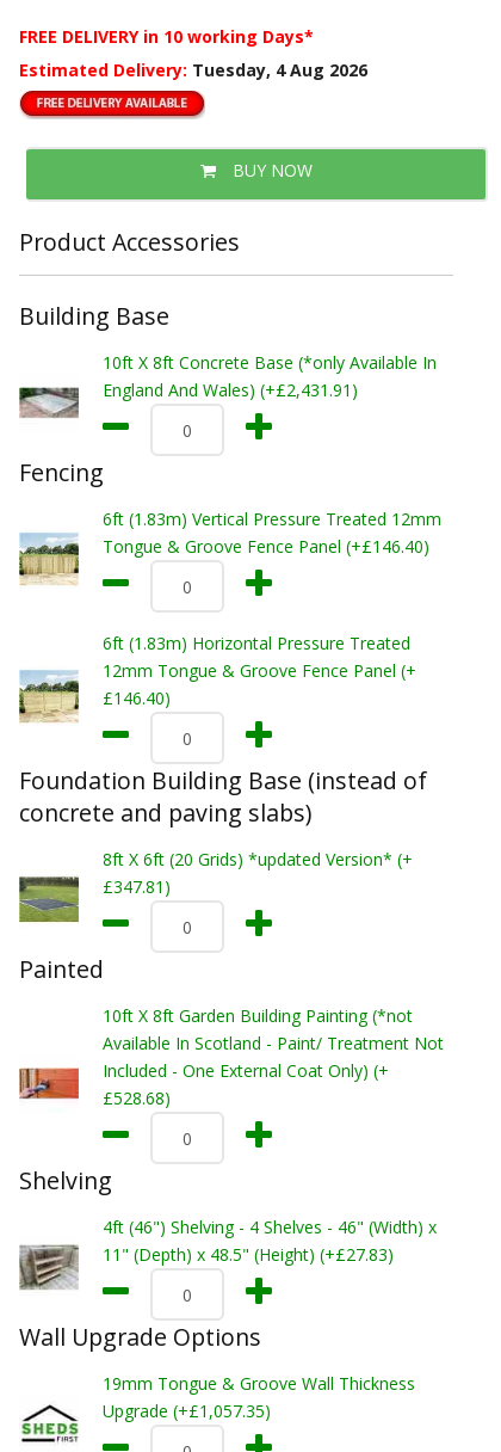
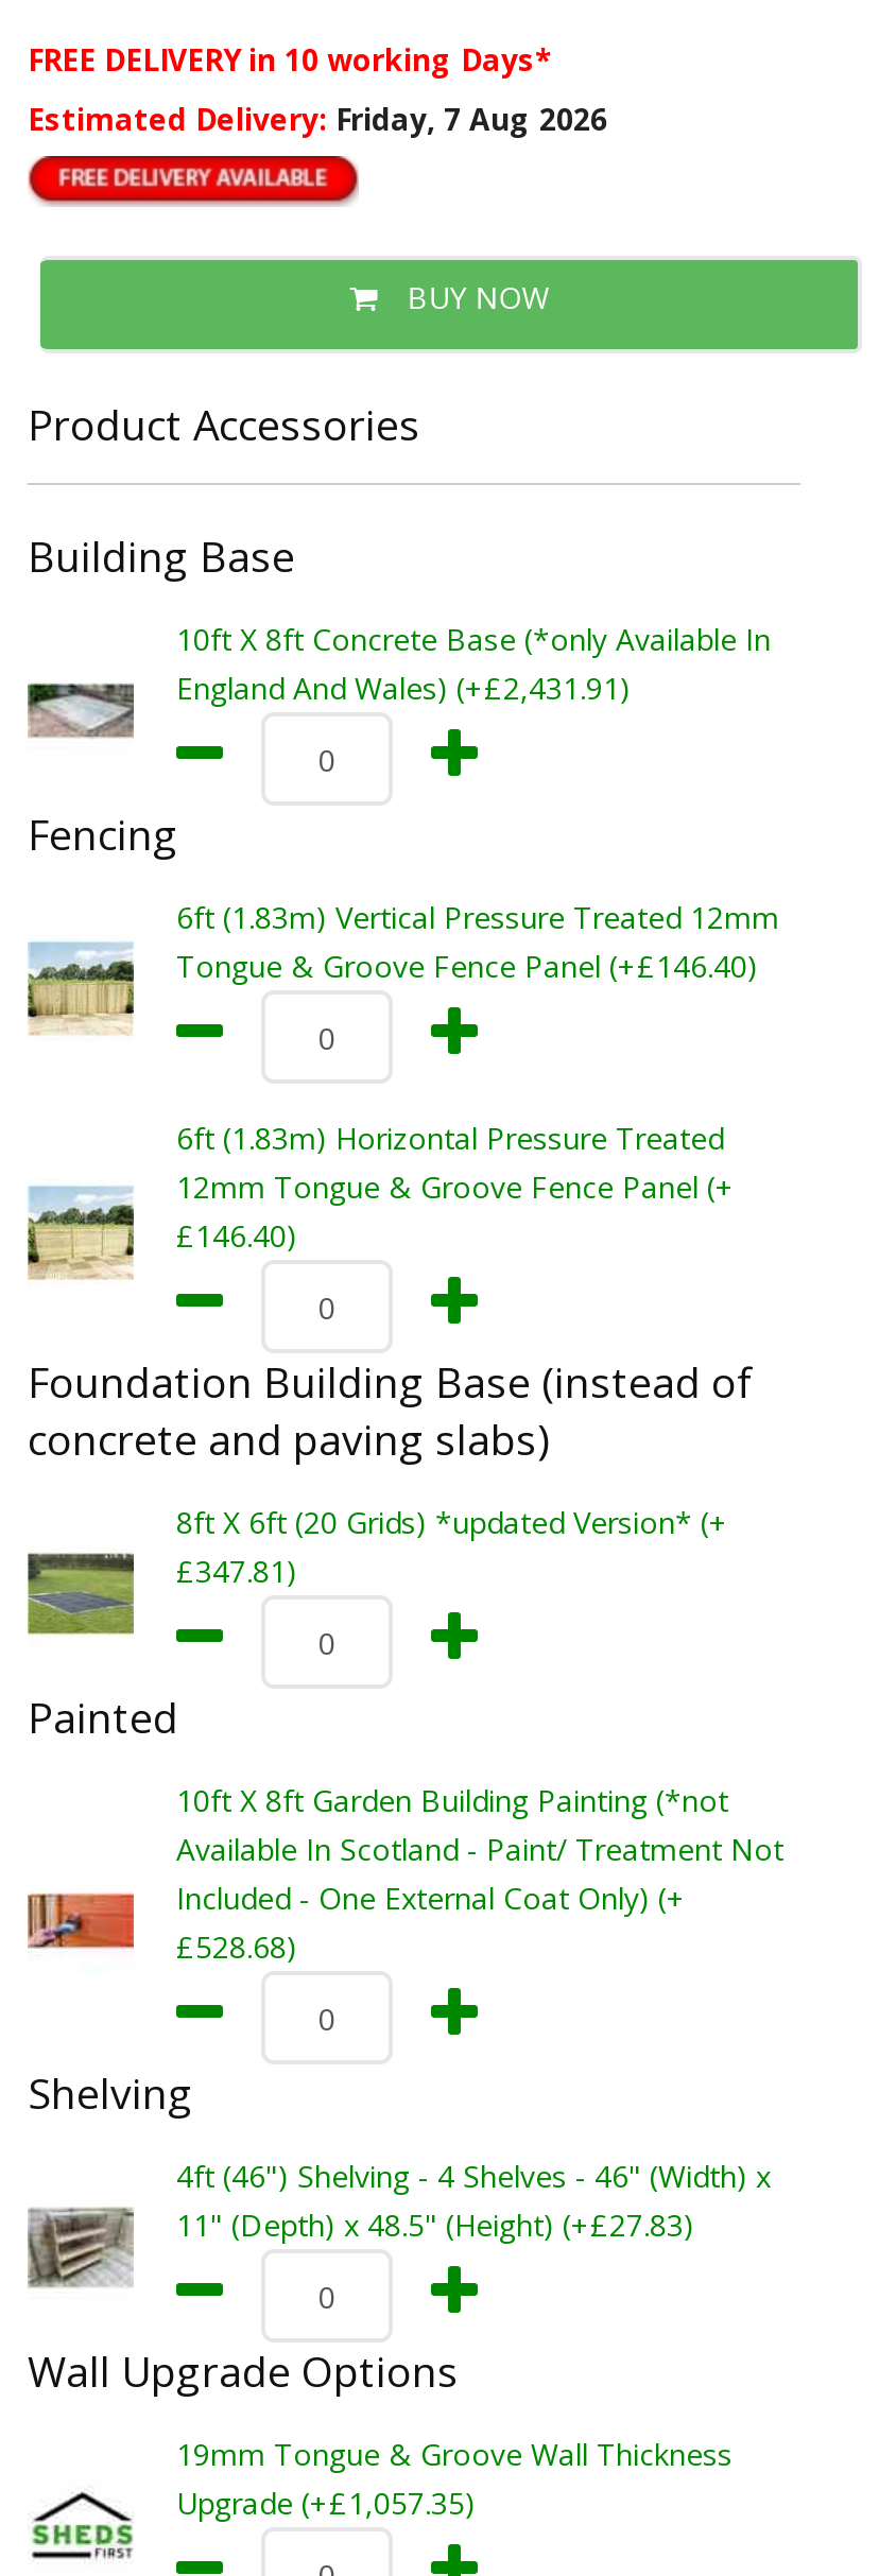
- Estimated Delivery: Tuesday, 4 Aug 2026
+ Estimated Delivery: Friday, 7 Aug 2026
